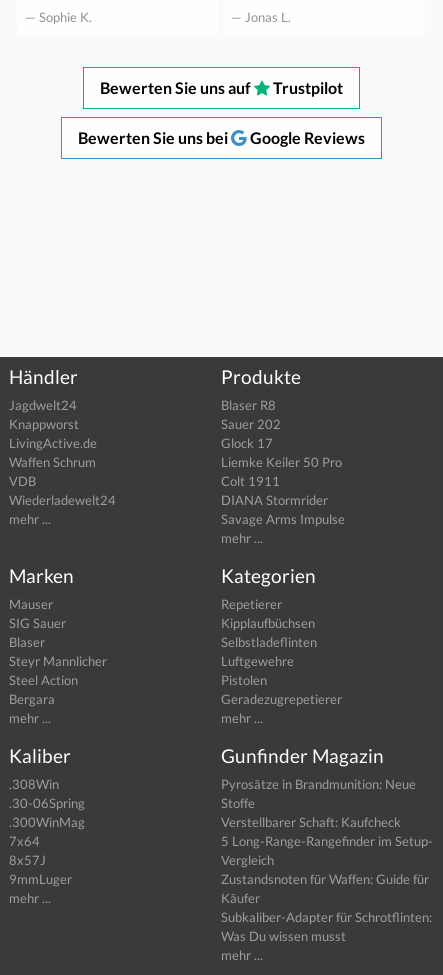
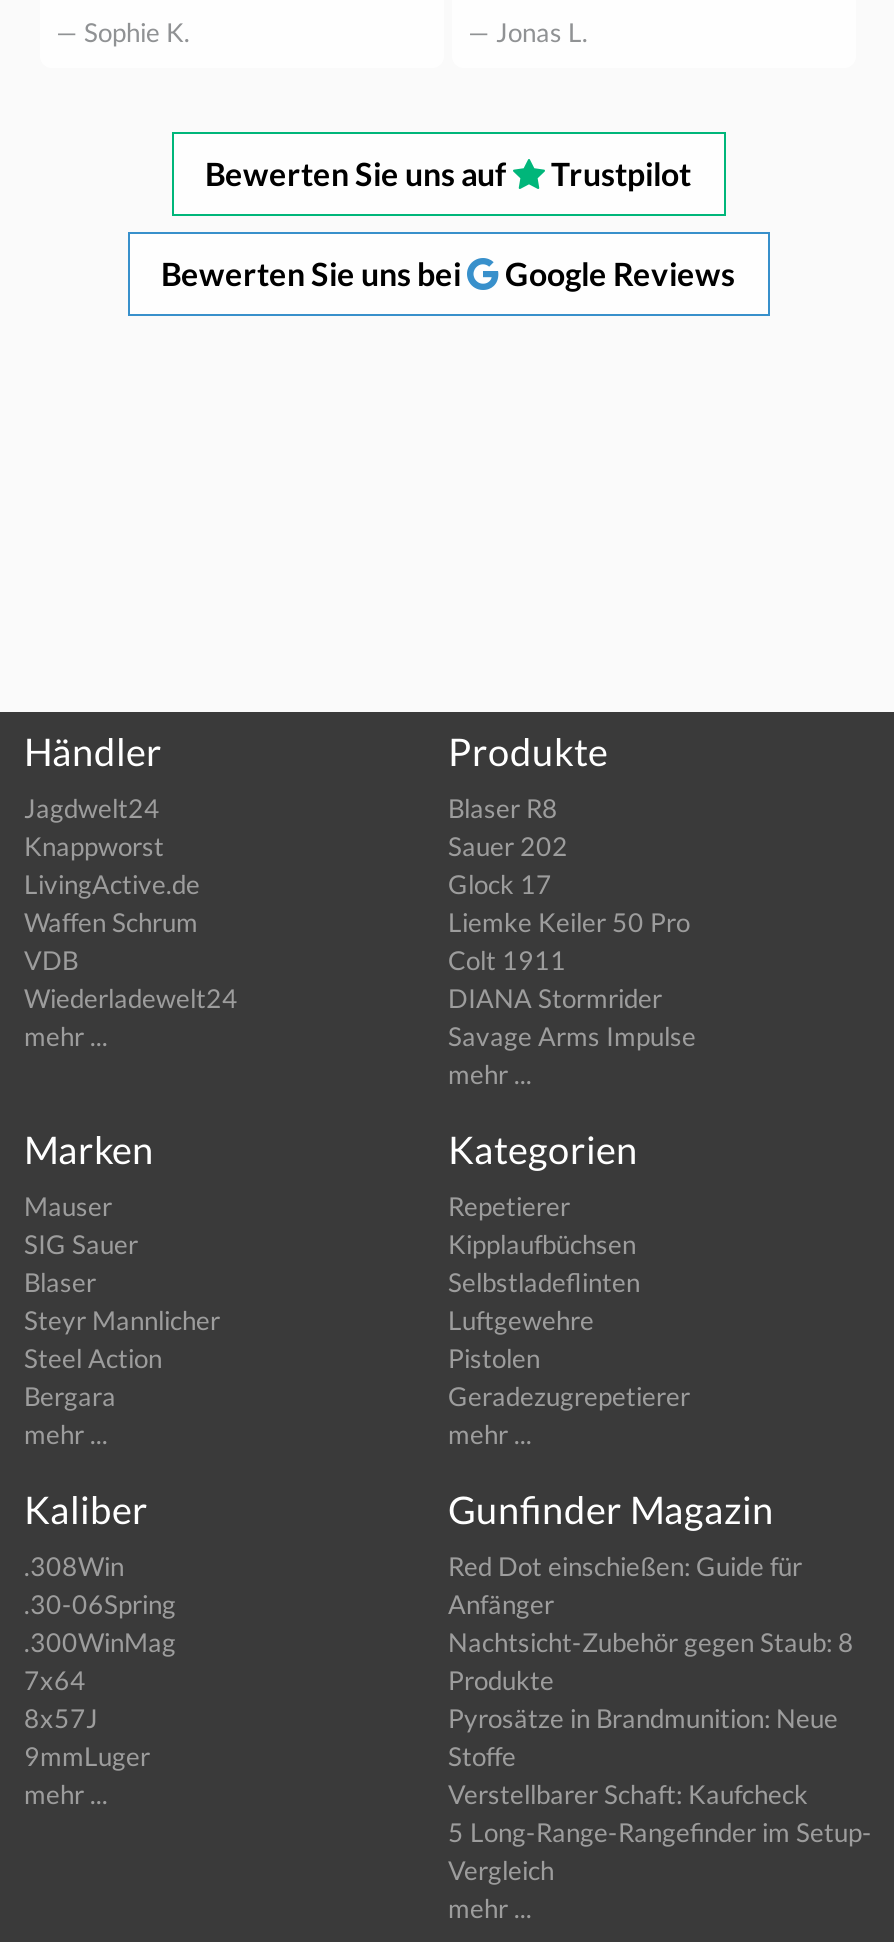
moved down: Pyrosätze in Brandmunition: Neue | Stoffe | Verstellbarer Schaft: Kaufcheck | 5 Long-Range-Rangefinder im Setup- | Vergleich

+ Red Dot einschießen: Guide für
+ Anfänger
+ Nachtsicht-Zubehör gegen Staub: 8
+ Produkte

- Zustandsnoten für Waffen: Guide für
- Käufer
- Subkaliber-Adapter für Schrotflinten:
- Was Du wissen musst
